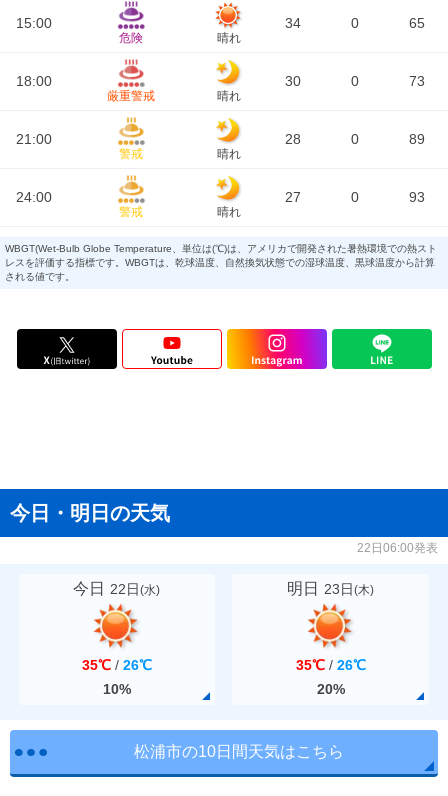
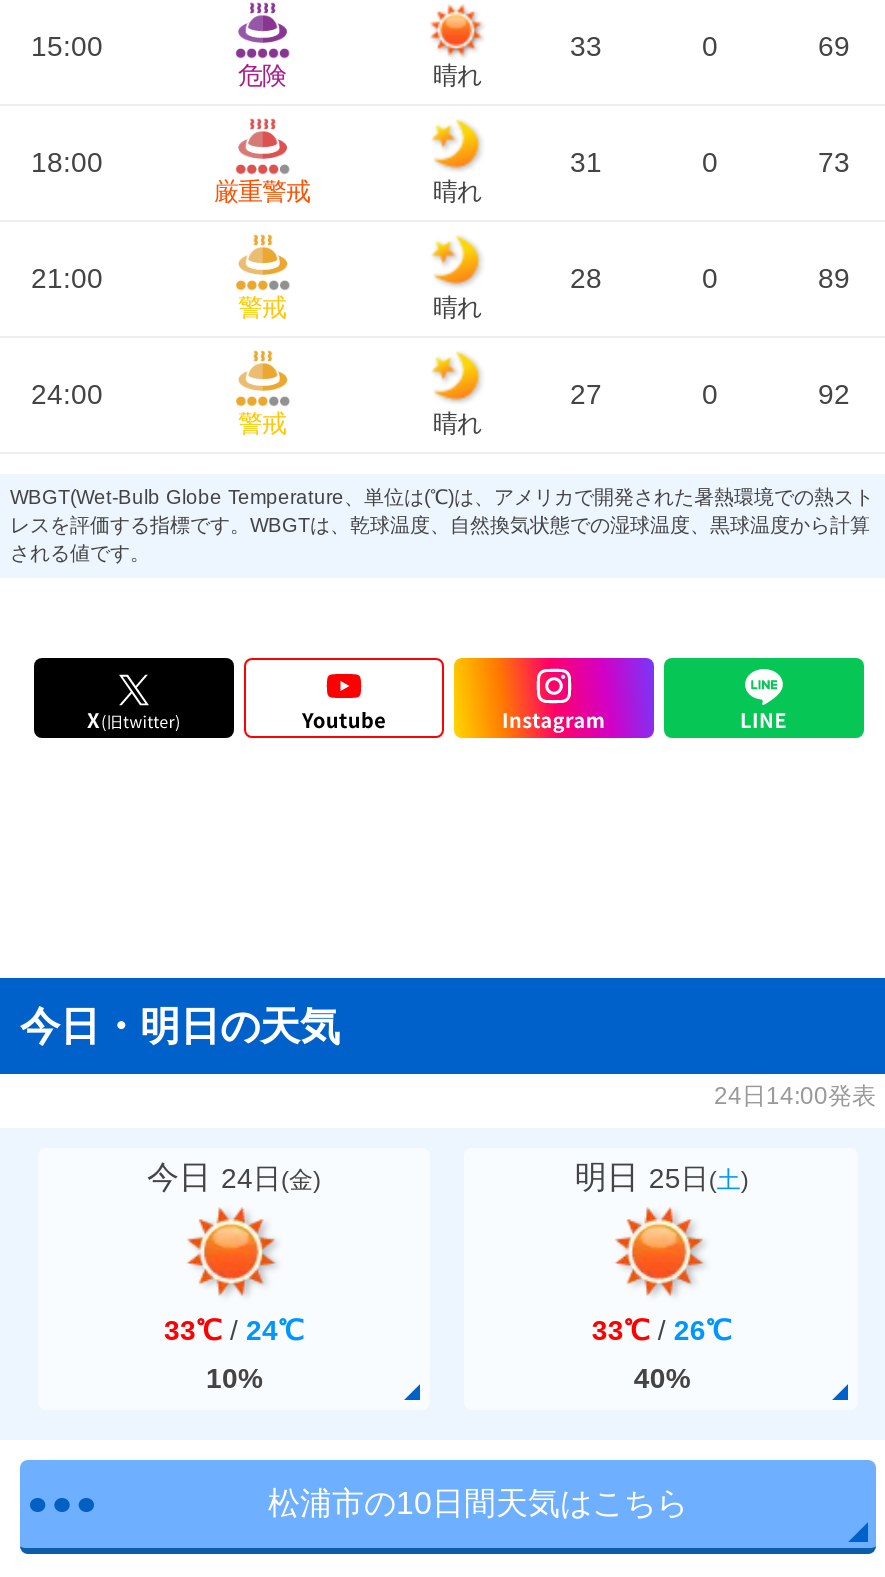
- 34
+ 33

- 65
+ 69

- 30
+ 31

- 93
+ 92

- 22日06:00発表
+ 24日14:00発表

- 今日 22日(水)
+ 今日 24日(金)

- 明日 23日(木)
+ 明日 25日(土)

- 35℃ / 26℃
+ 33℃ / 24℃

- 35℃ / 26℃
+ 33℃ / 26℃

- 20%
+ 40%
